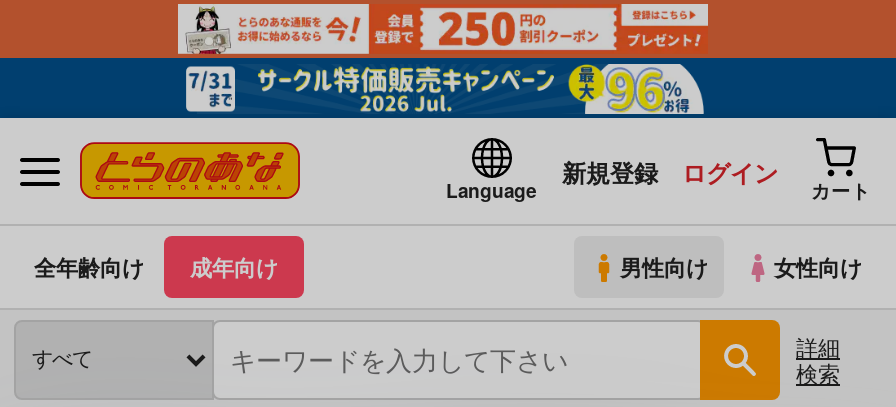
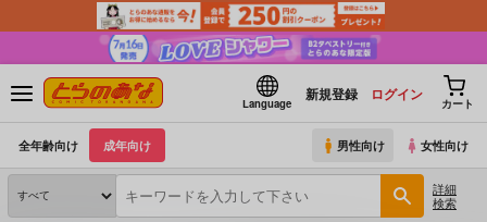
- [image]
+ [image]
